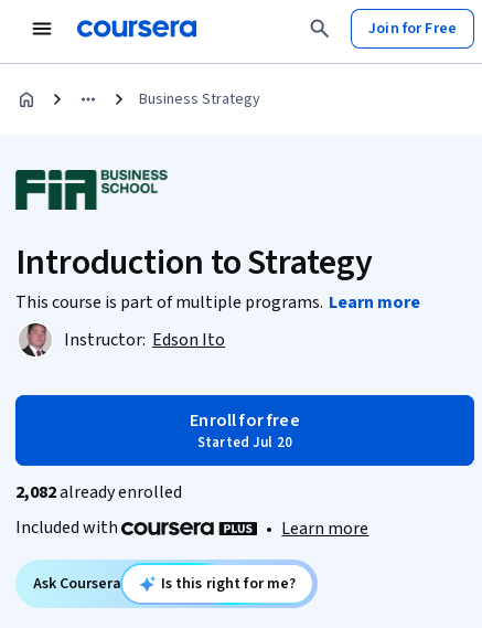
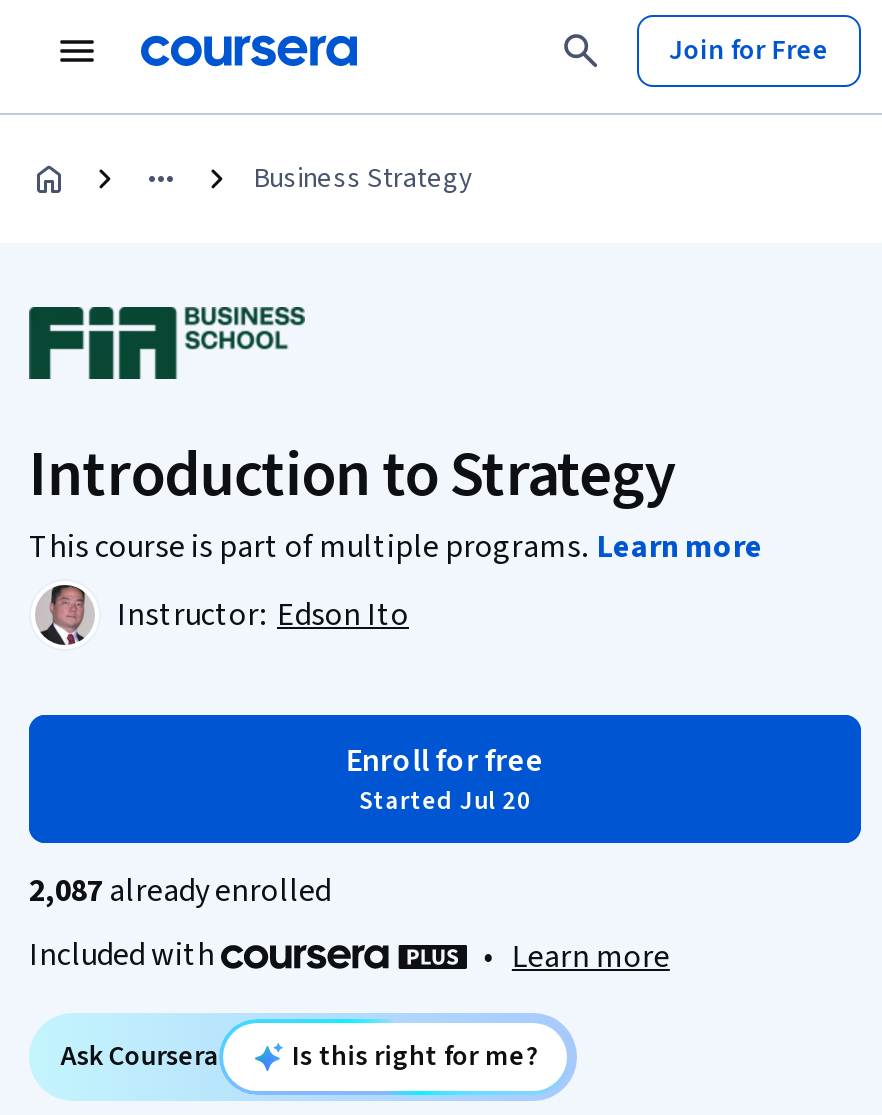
- 2,082 already enrolled
+ 2,087 already enrolled
